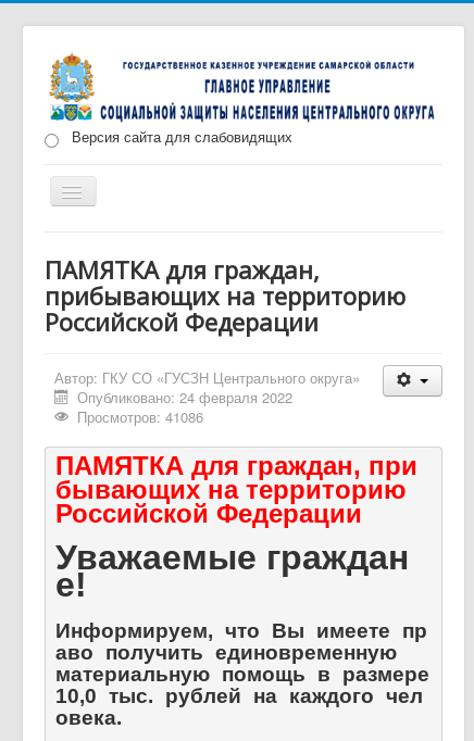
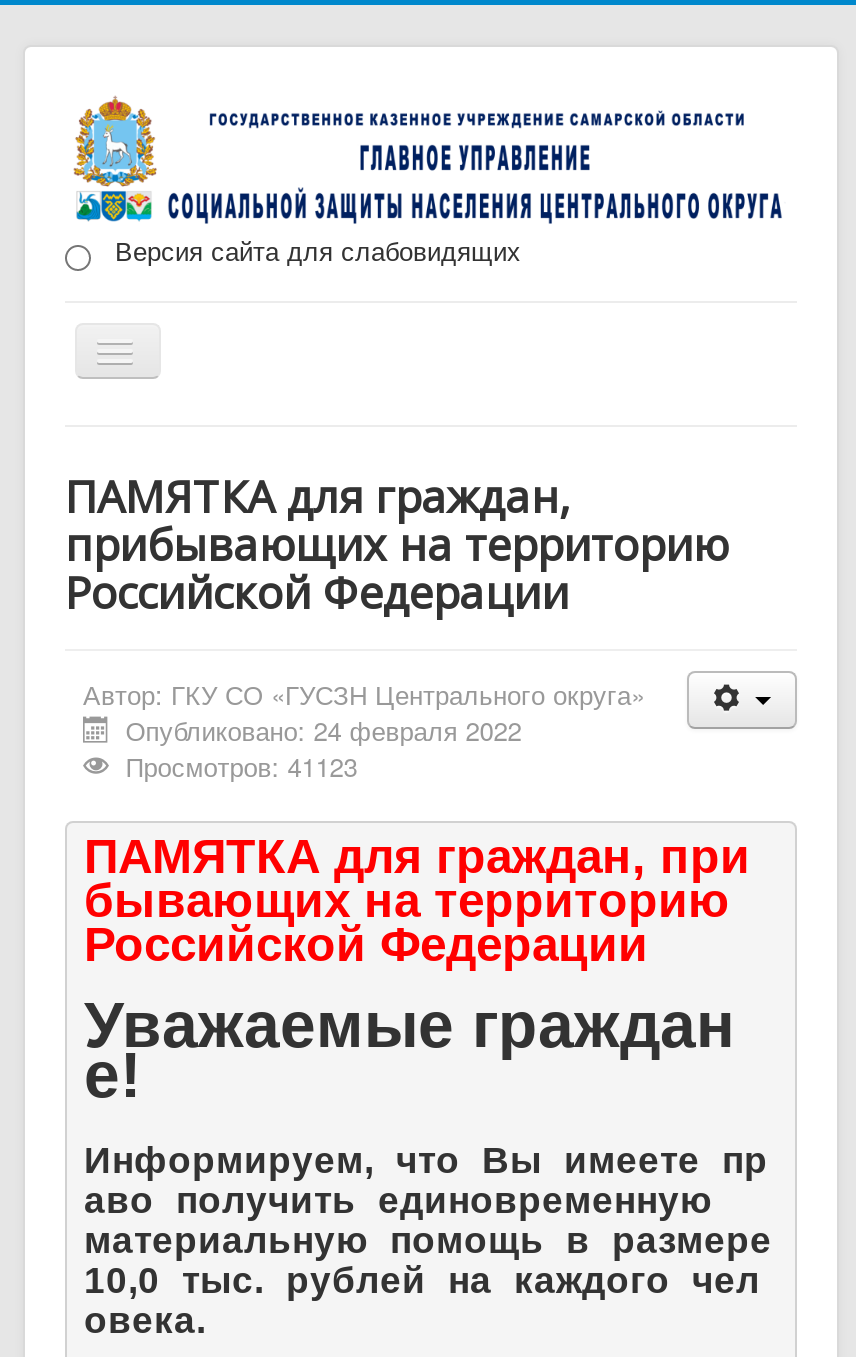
- Просмотров: 41086
+ Просмотров: 41123
